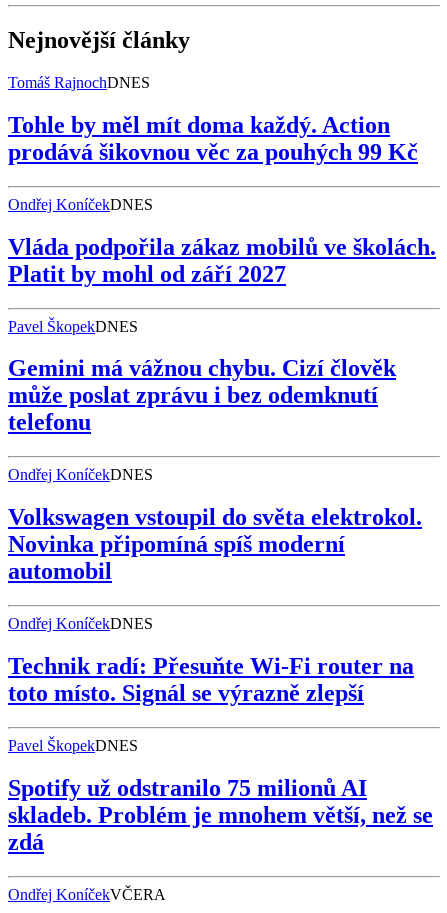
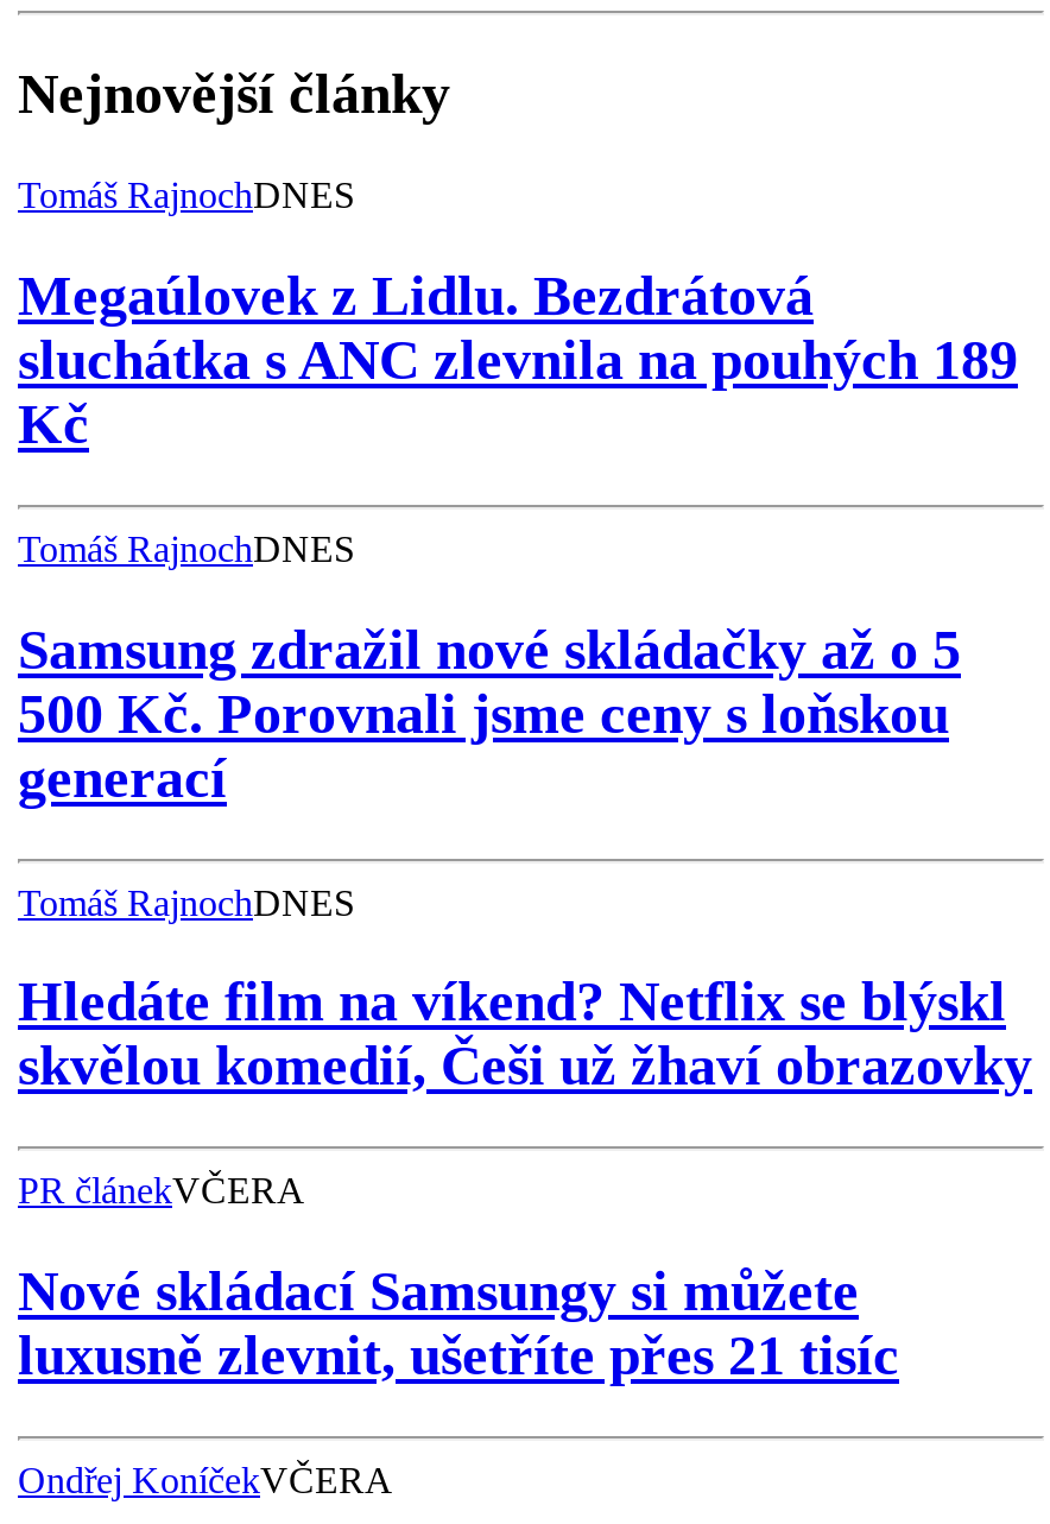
- Tohle by měl mít doma každý. Action
- prodává šikovnou věc za pouhých 99 Kč
- Ondřej KoníčekDNES
- Vláda podpořila zákaz mobilů ve školách.
- Platit by mohl od září 2027
- Pavel ŠkopekDNES
- Gemini má vážnou chybu. Cizí člověk
- může poslat zprávu i bez odemknutí
- telefonu
- Ondřej KoníčekDNES
- Volkswagen vstoupil do světa elektrokol.
- Novinka připomíná spíš moderní
- automobil
- Ondřej KoníčekDNES
- Technik radí: Přesuňte Wi-Fi router na
- toto místo. Signál se výrazně zlepší
- Pavel ŠkopekDNES
- Spotify už odstranilo 75 milionů AI
- skladeb. Problém je mnohem větší, než se
- zdá
+ Megaúlovek z Lidlu. Bezdrátová
+ sluchátka s ANC zlevnila na pouhých 189
+ Kč
+ Tomáš RajnochDNES
+ Samsung zdražil nové skládačky až o 5
+ 500 Kč. Porovnali jsme ceny s loňskou
+ generací
+ Tomáš RajnochDNES
+ Hledáte film na víkend? Netflix se blýskl
+ skvělou komedií, Češi už žhaví obrazovky
+ PR článekVČERA
+ Nové skládací Samsungy si můžete
+ luxusně zlevnit, ušetříte přes 21 tisíc
